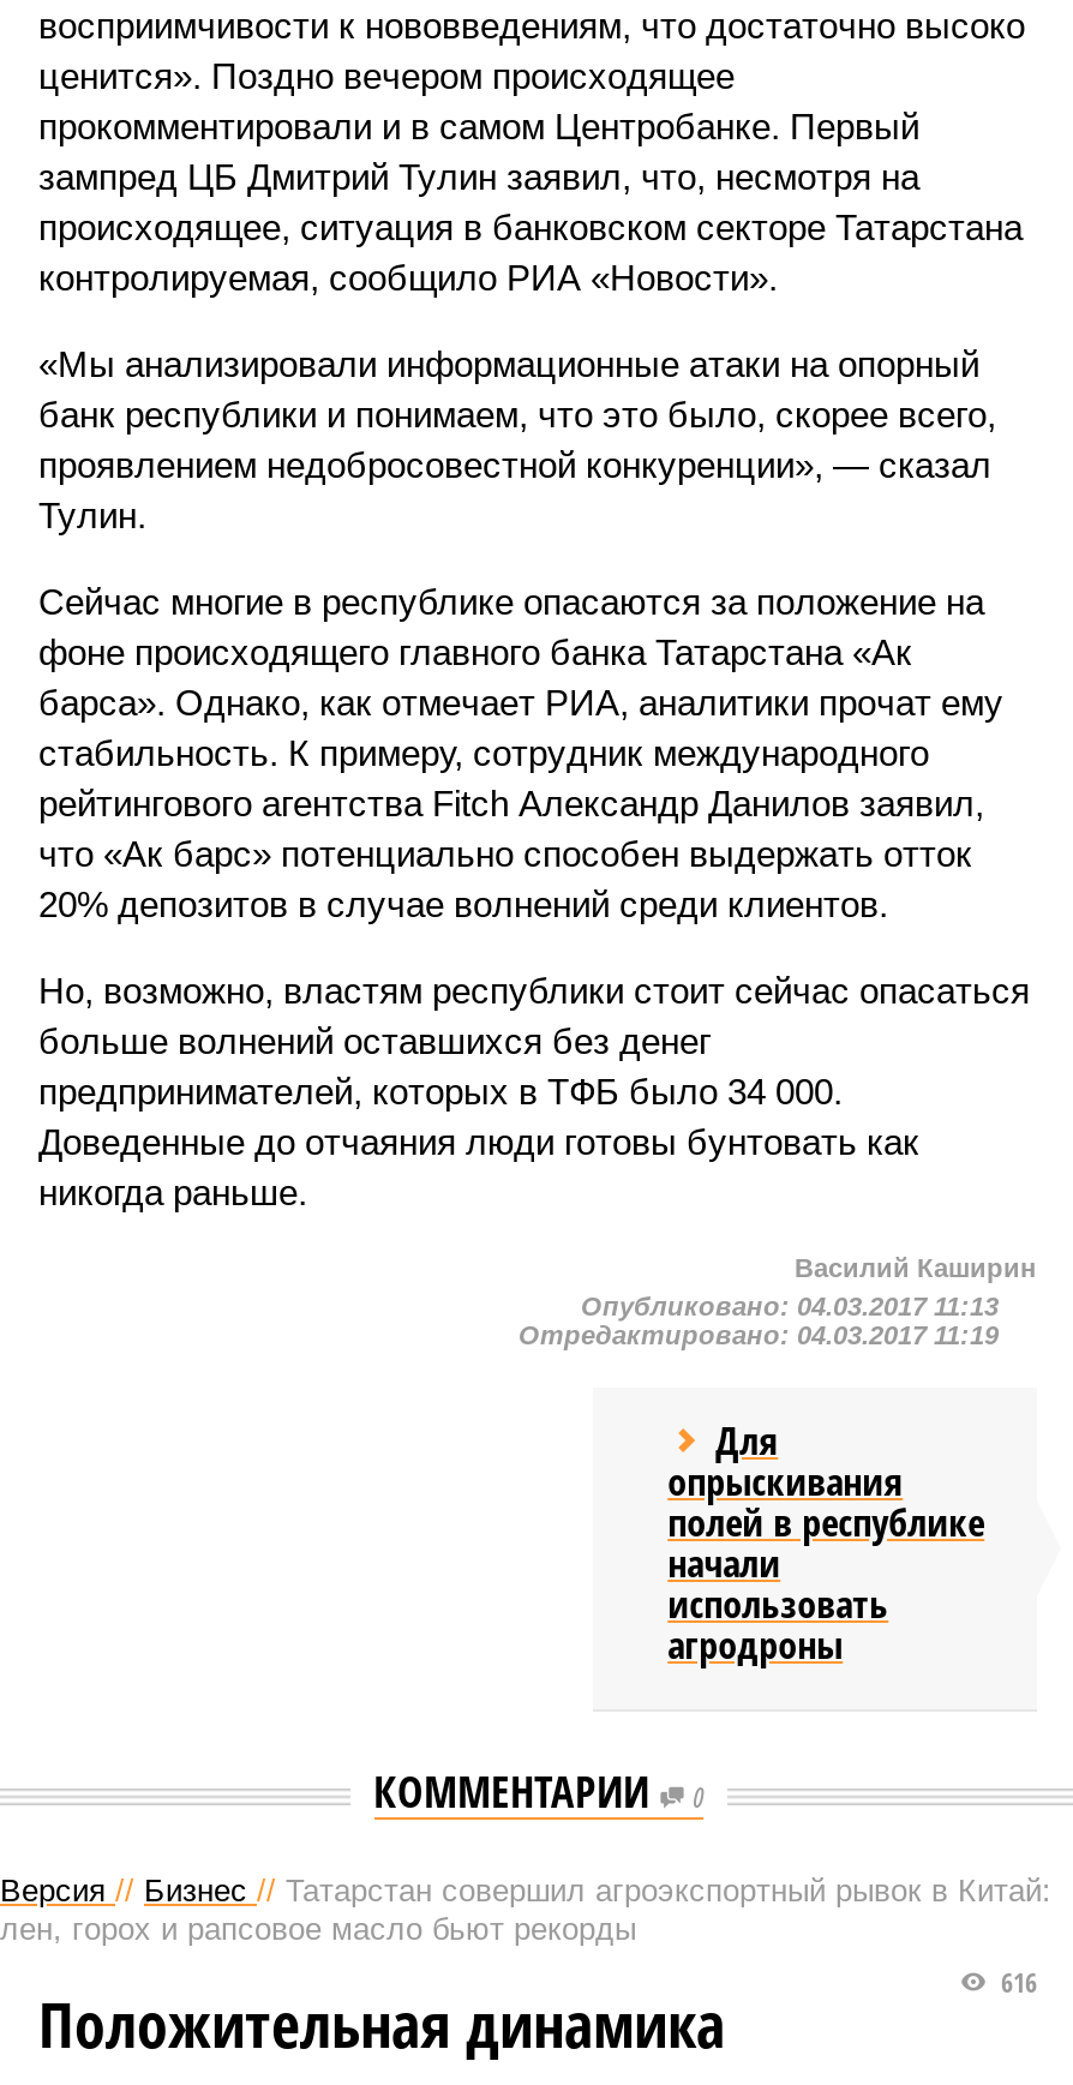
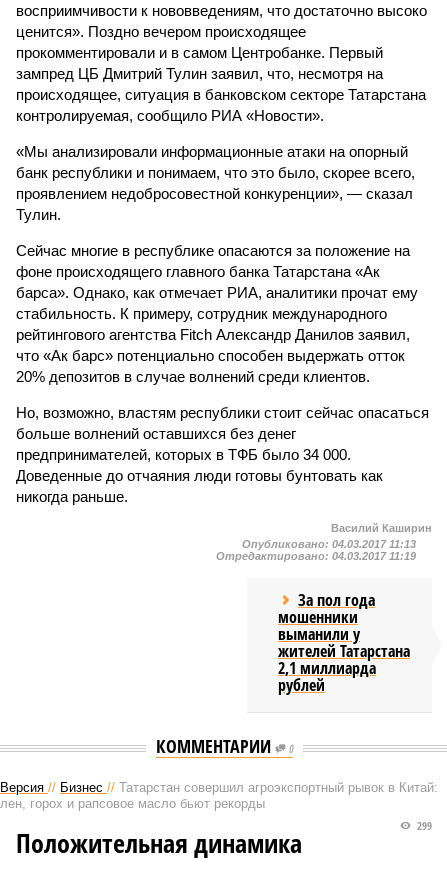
- Для
- опрыскивания
- полей в республике
- начали
- использовать
- агродроны
+ За пол года
+ мошенники
+ выманили у
+ жителей Татарстана
+ 2,1 миллиарда
+ рублей

- 616
+ 299
